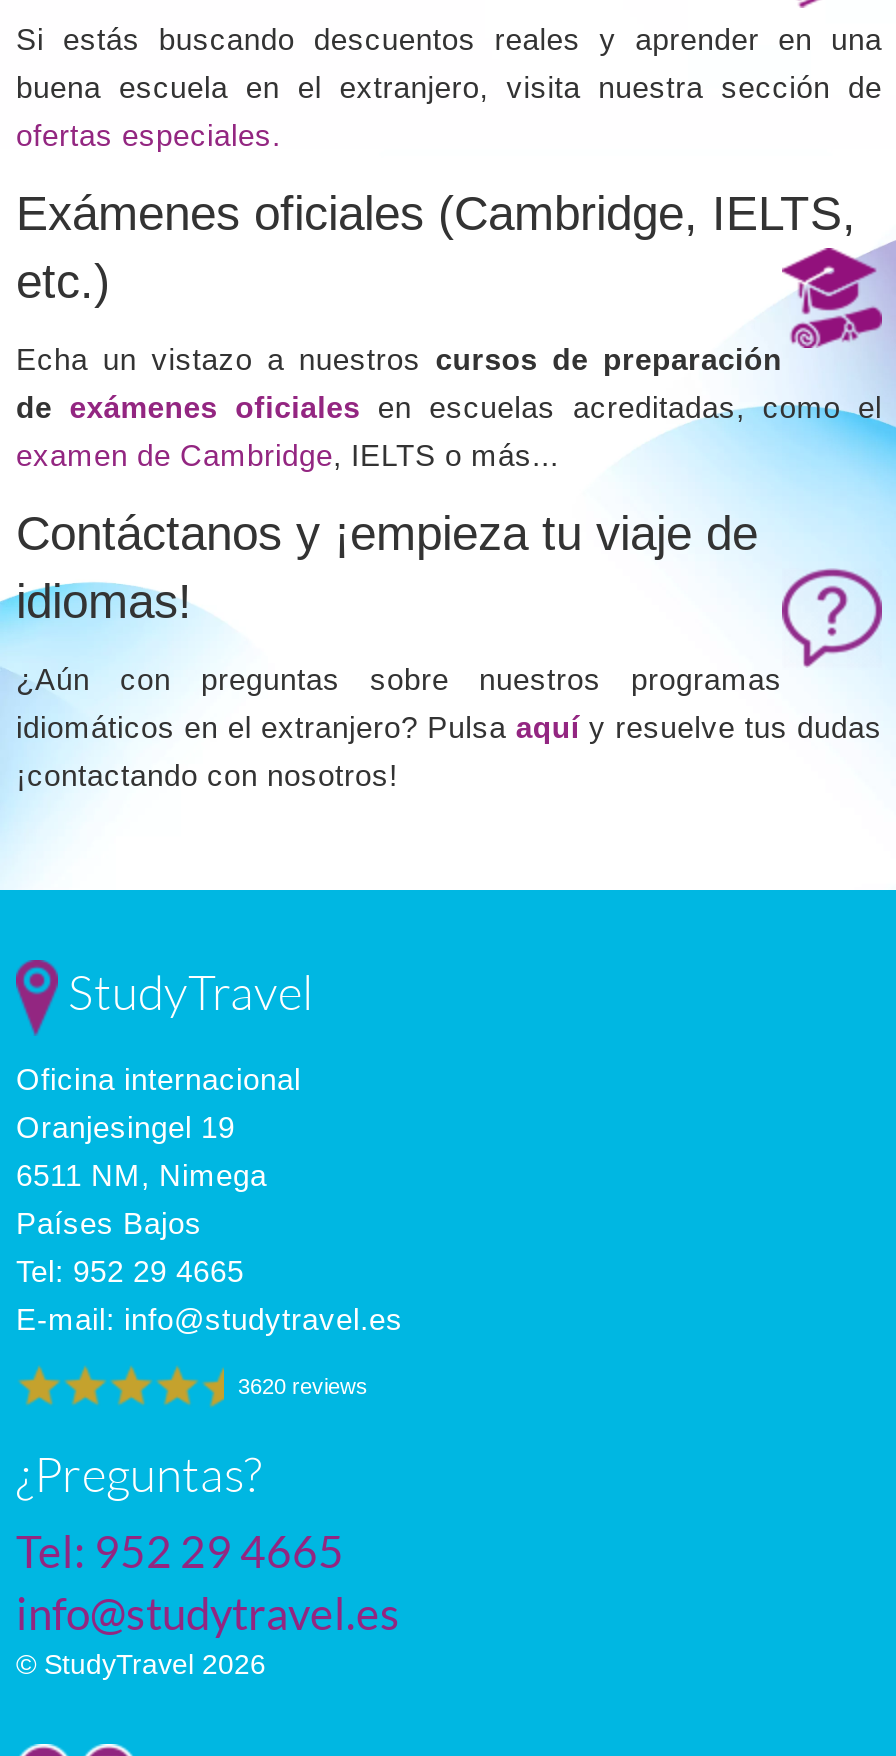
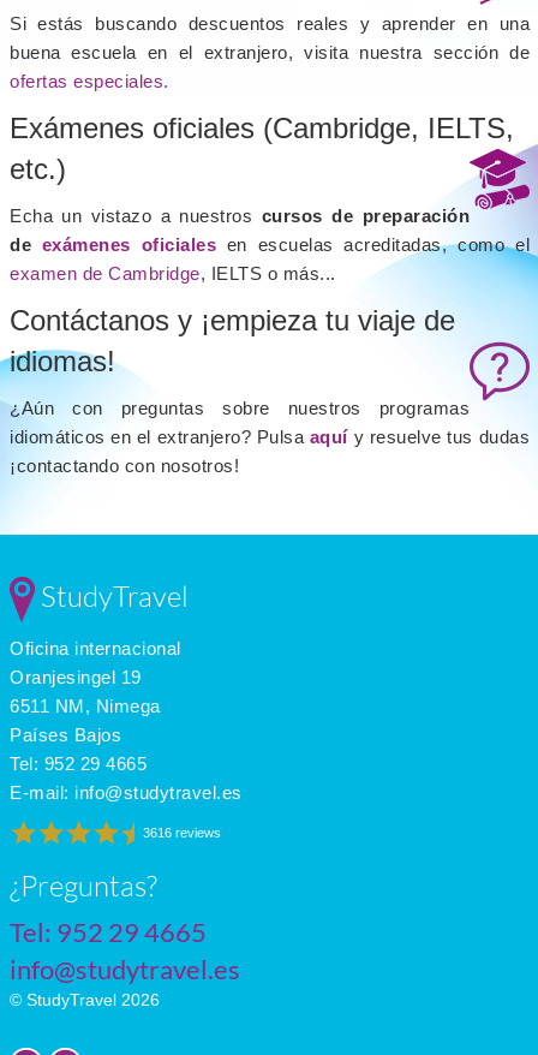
- 3620 reviews
+ 3616 reviews
